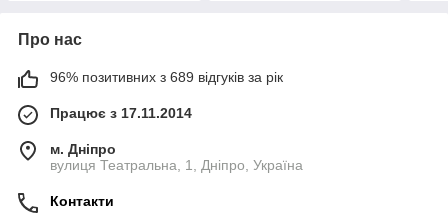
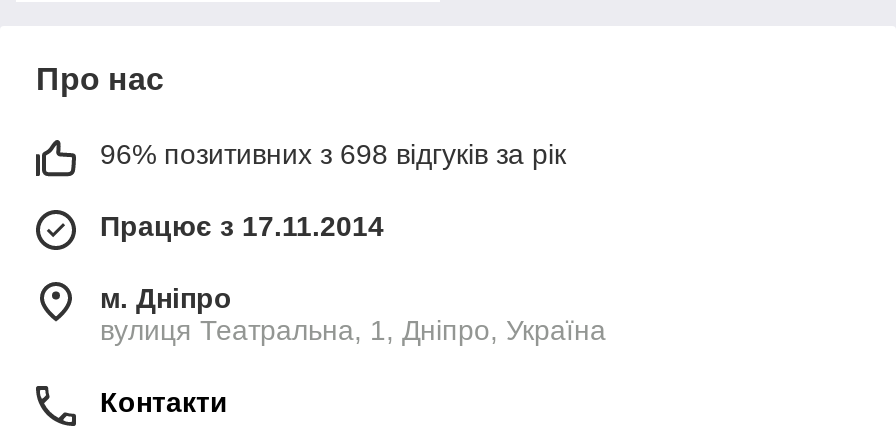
- 96% позитивних з 689 відгуків за рік
+ 96% позитивних з 698 відгуків за рік
